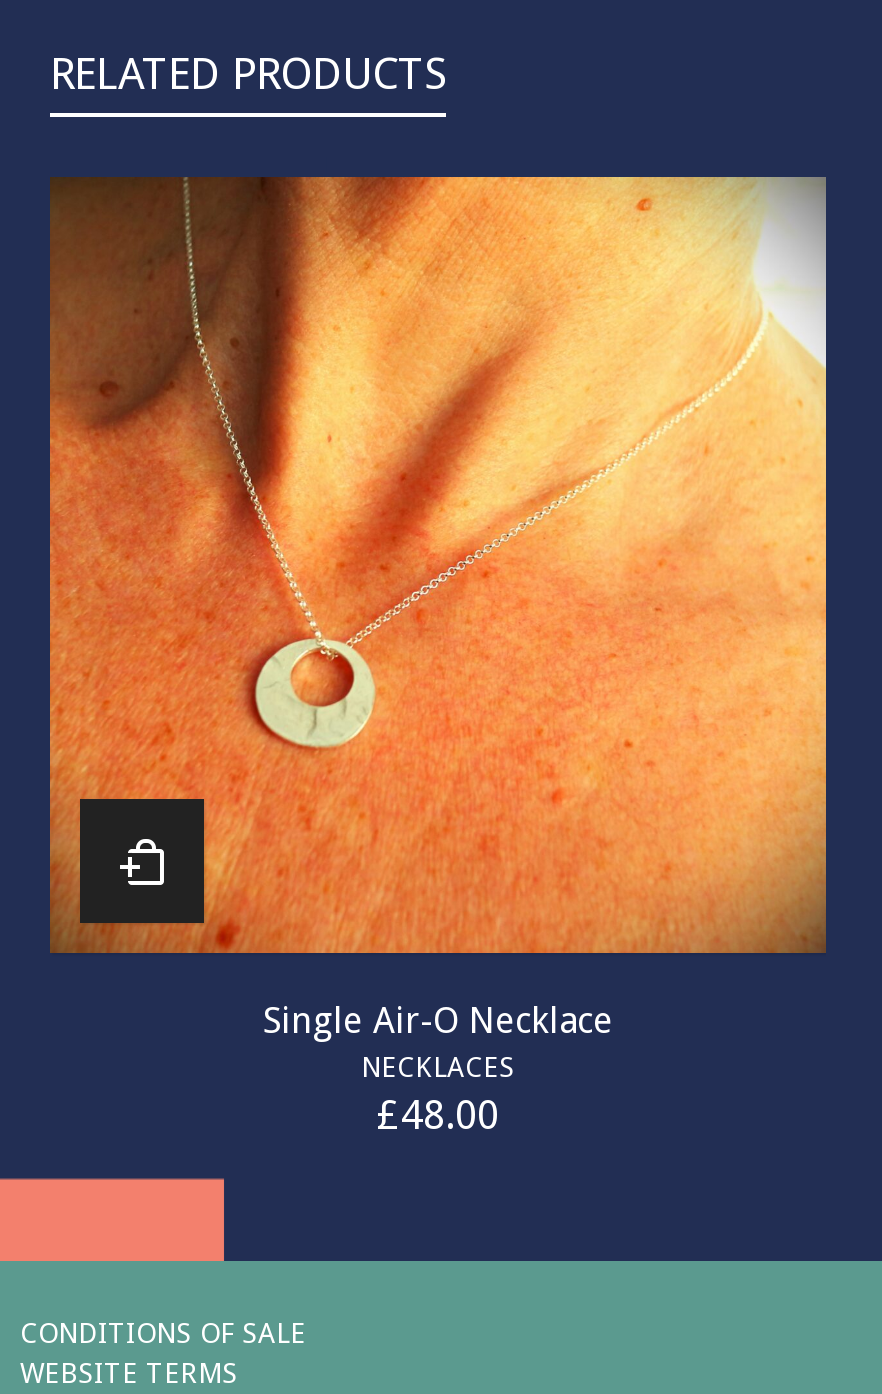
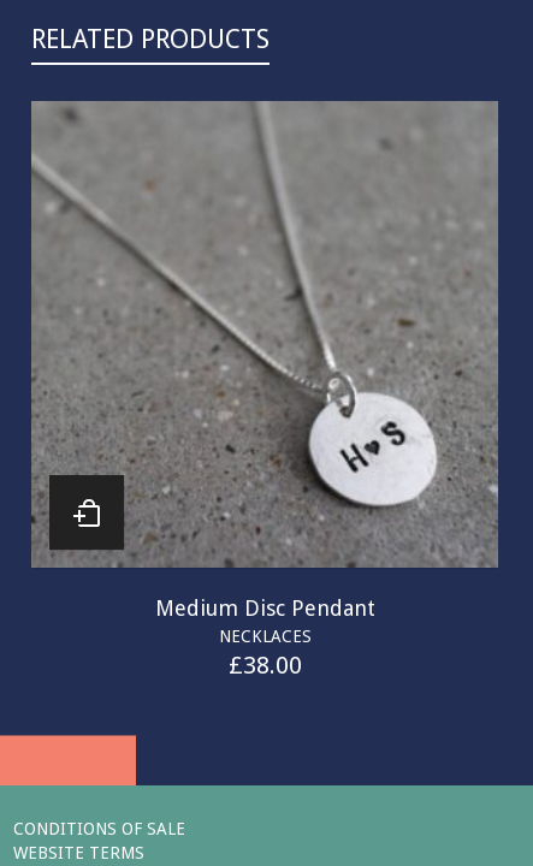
- [image]
- Single Air-O Necklace
+ [image]
+ Medium Disc Pendant

- £48.00
+ £38.00
